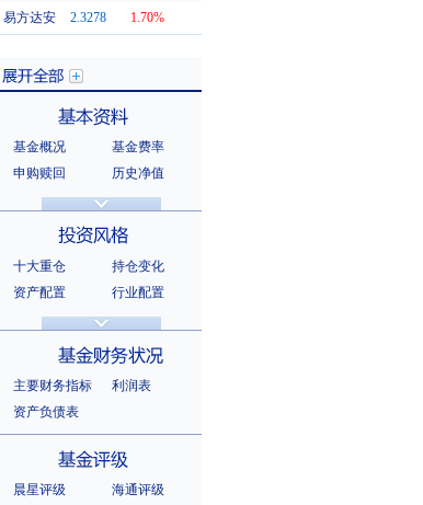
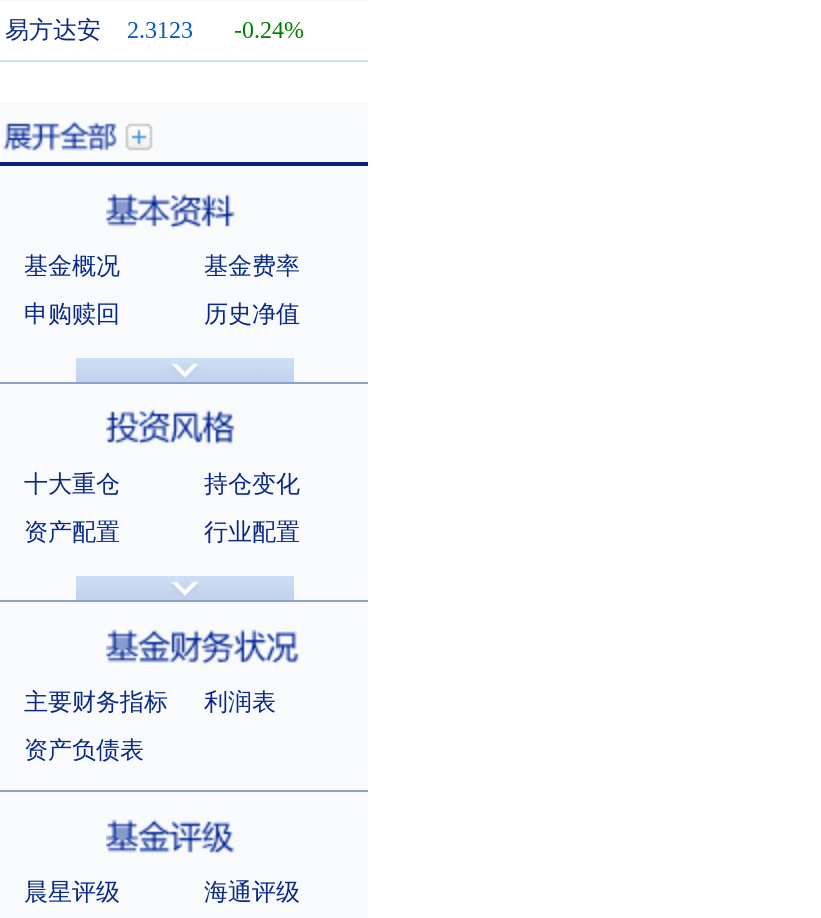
- 2.3278
+ 2.3123

- 1.70%
+ -0.24%
